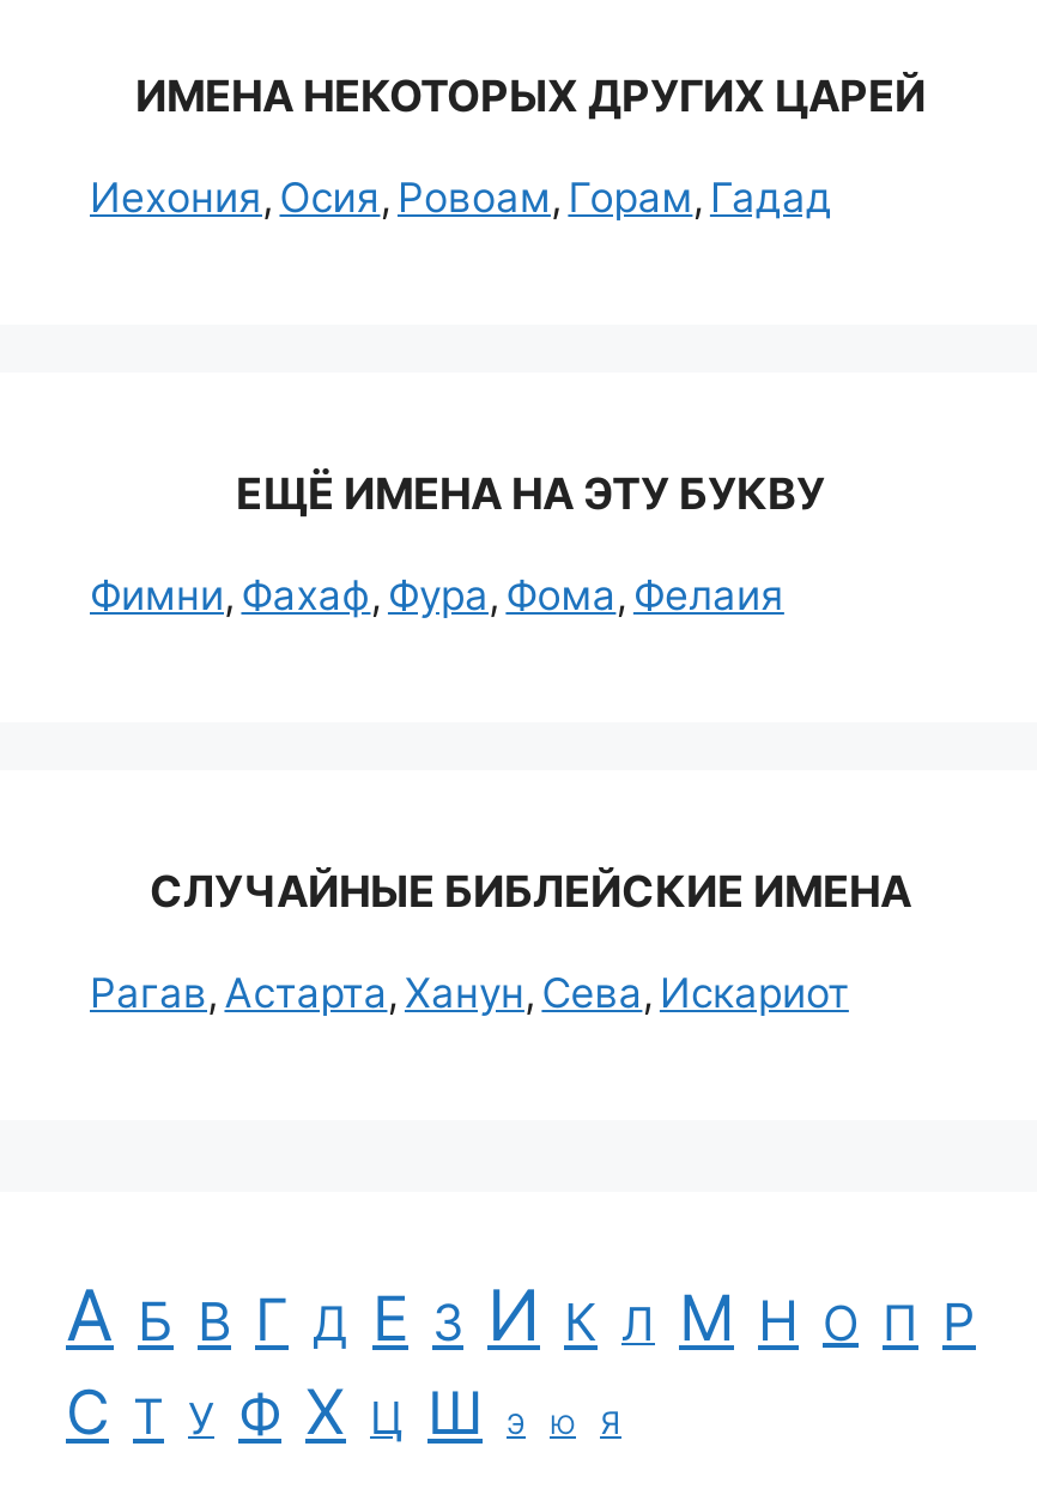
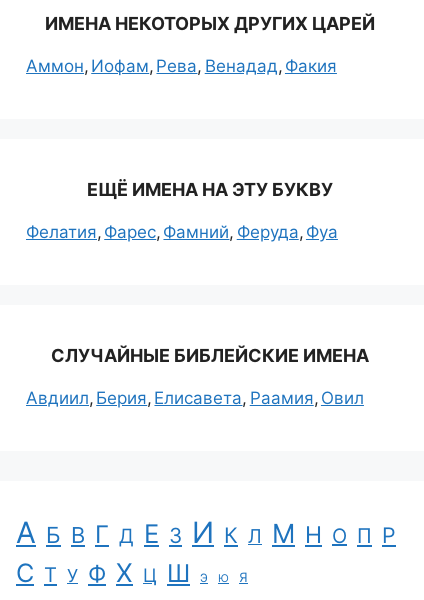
- Иехония Осия Ровоам Горам Гадад
+ Аммон Иофам Рева Венадад Факия

- Фимни Фахаф Фура Фома Фелаия
+ Фелатия Фарес Фамний Феруда Фуа

- Рагав Астарта Ханун Сева Искариот
+ Авдиил Берия Елисавета Раамия Овил
